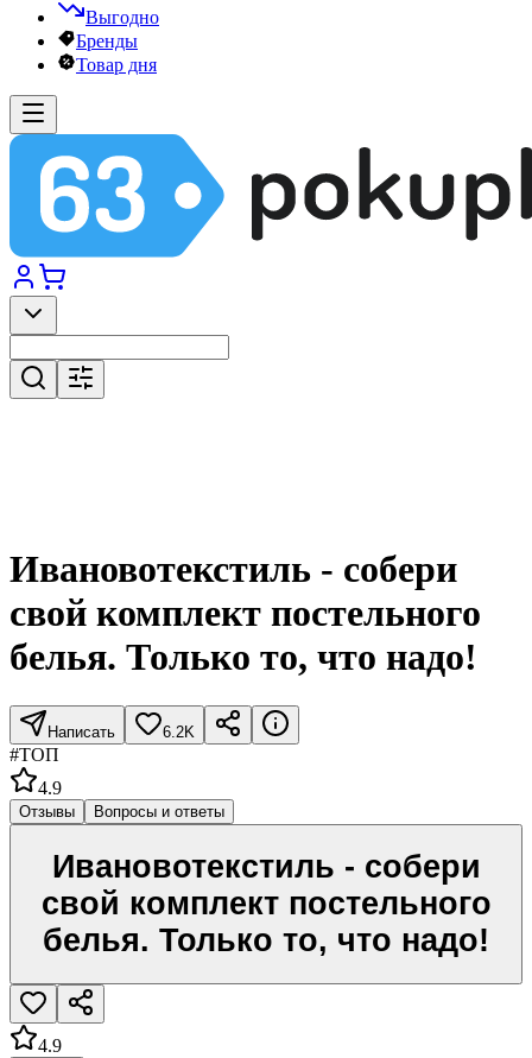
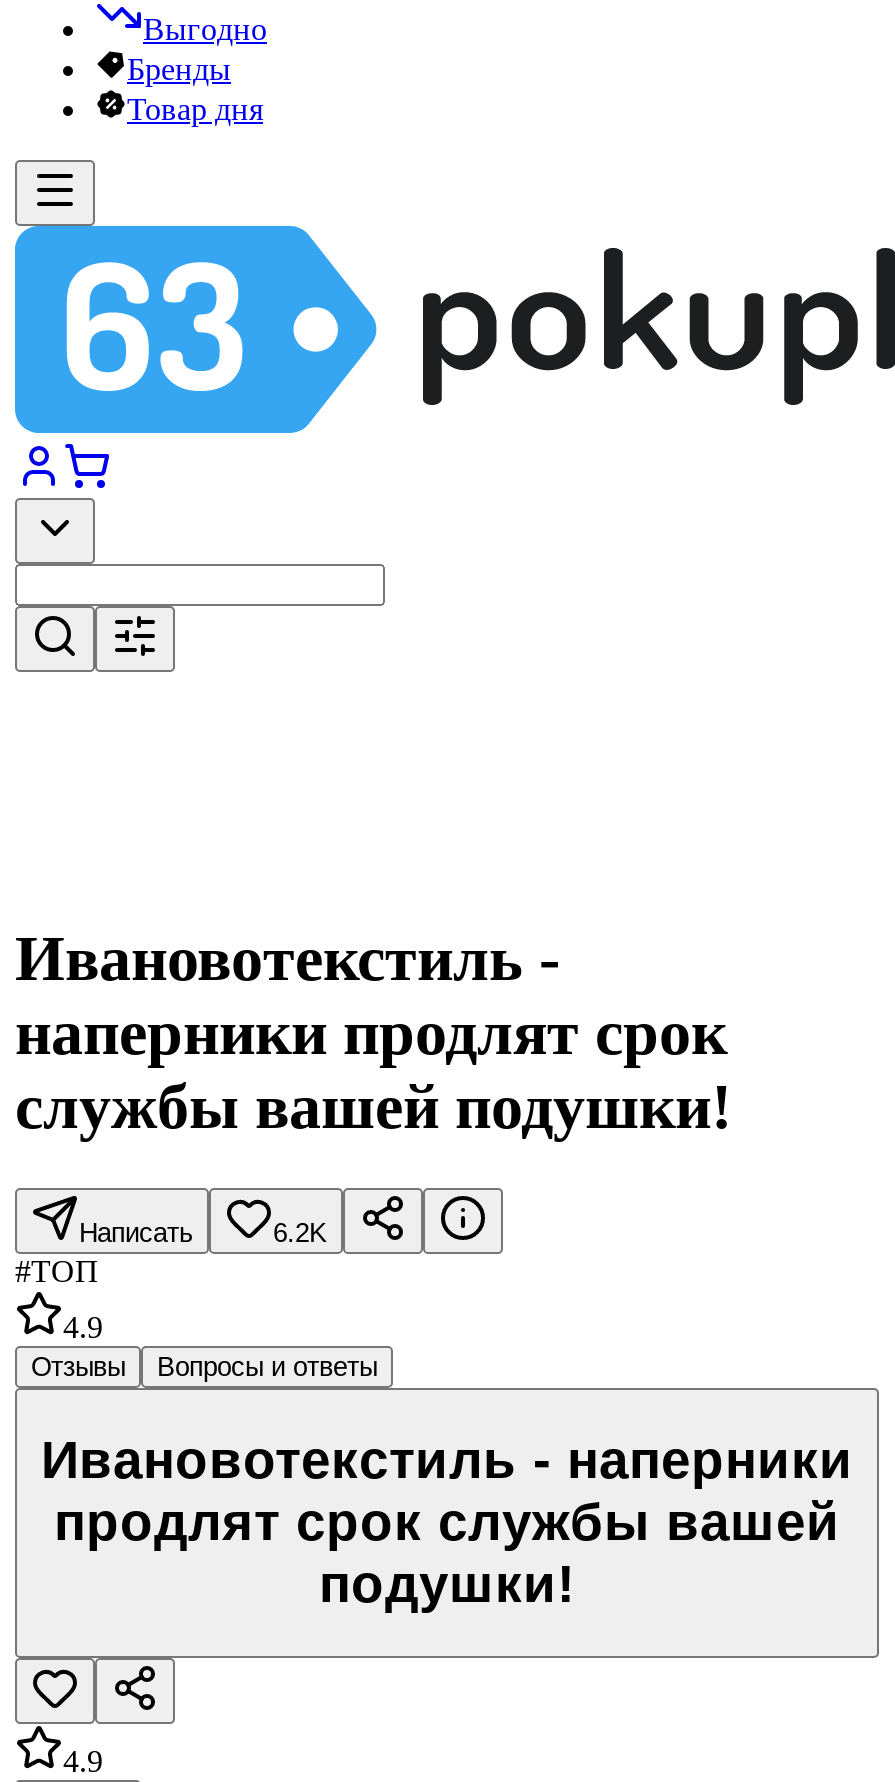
- Ивановотекстиль - собери
- свой комплект постельного
- белья. Только то, что надо!
+ Ивановотекстиль -
+ наперники продлят срок
+ службы вашей подушки!

- Ивановотекстиль - собери
- свой комплект постельного
- белья. Только то, что надо!
+ Ивановотекстиль - наперники
+ продлят срок службы вашей
+ подушки!
